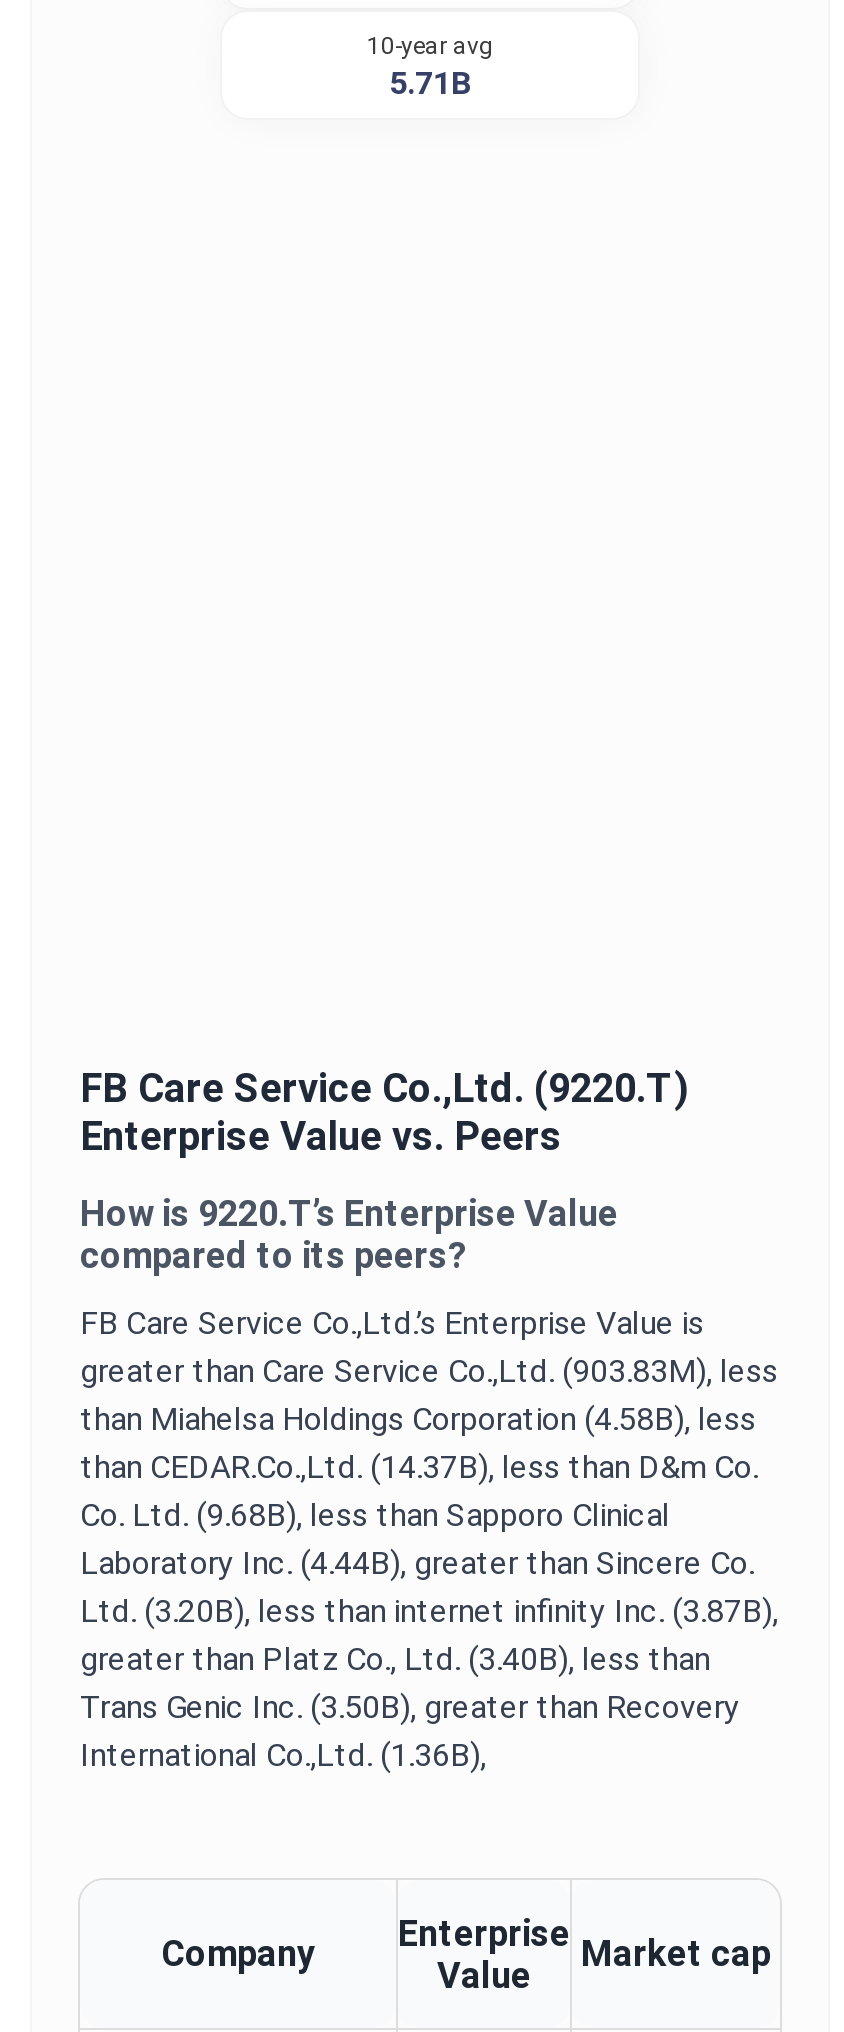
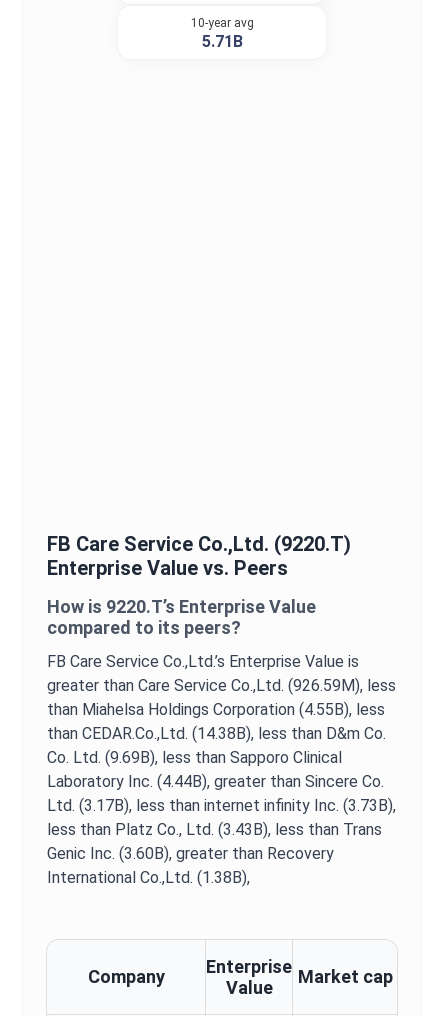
- greater than Care Service Co.,Ltd. (903.83M), less
+ greater than Care Service Co.,Ltd. (926.59M), less

- than Miahelsa Holdings Corporation (4.58B), less
+ than Miahelsa Holdings Corporation (4.55B), less

- than CEDAR.Co.,Ltd. (14.37B), less than D&m Co.
+ than CEDAR.Co.,Ltd. (14.38B), less than D&m Co.

- Co. Ltd. (9.68B), less than Sapporo Clinical
+ Co. Ltd. (9.69B), less than Sapporo Clinical

- Ltd. (3.20B), less than internet infinity Inc. (3.87B),
- greater than Platz Co., Ltd. (3.40B), less than
- Trans Genic Inc. (3.50B), greater than Recovery
- International Co.,Ltd. (1.36B),
+ Ltd. (3.17B), less than internet infinity Inc. (3.73B),
+ less than Platz Co., Ltd. (3.43B), less than Trans
+ Genic Inc. (3.60B), greater than Recovery
+ International Co.,Ltd. (1.38B),
